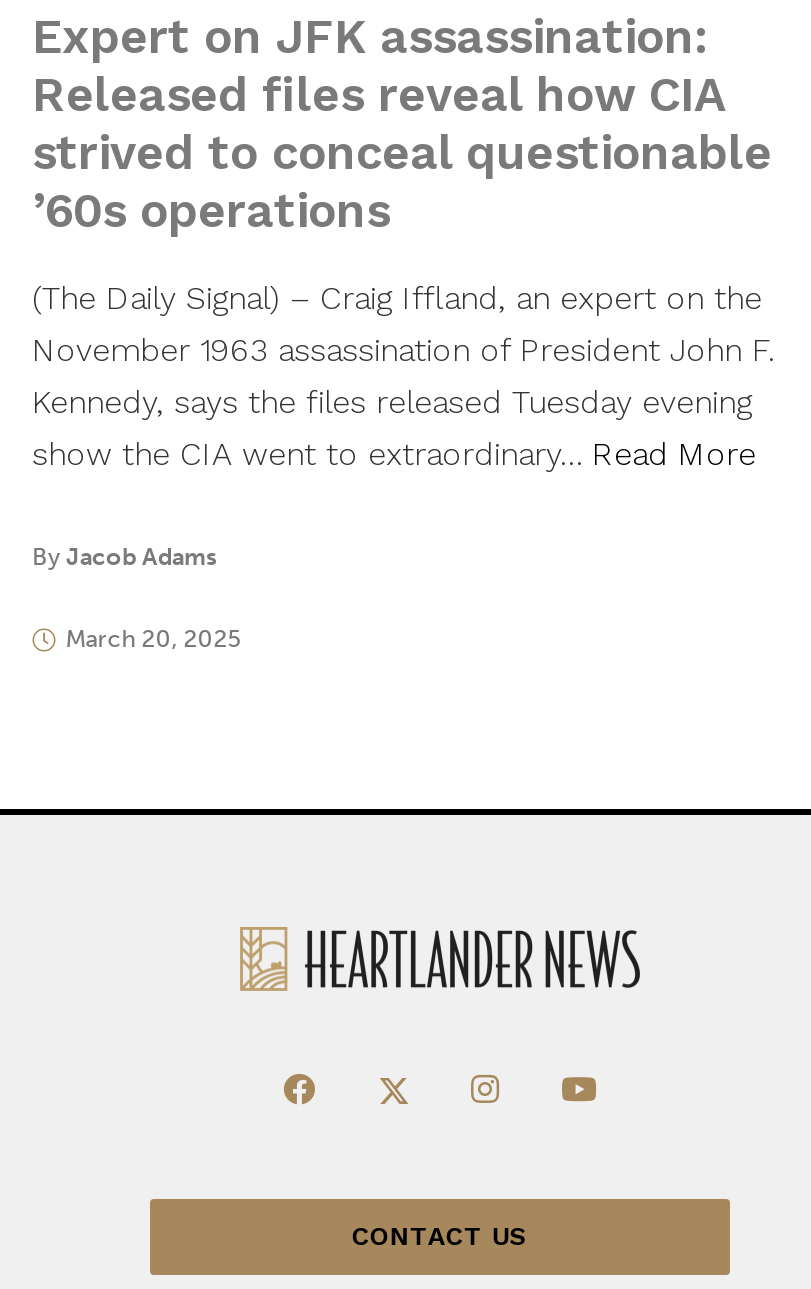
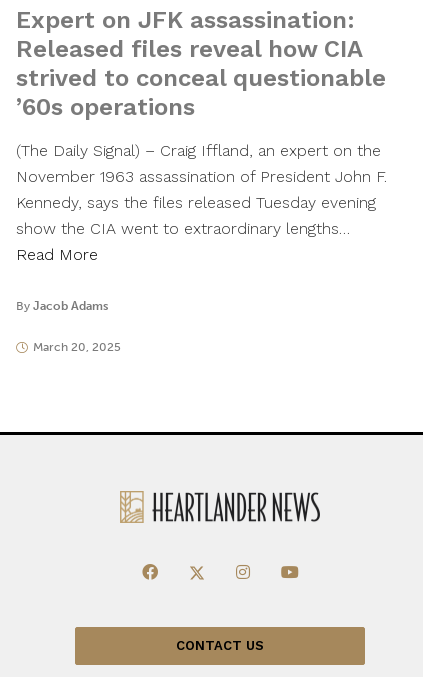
- show the CIA went to extraordinary… Read More
+ show the CIA went to extraordinary lengths…
+ Read More
